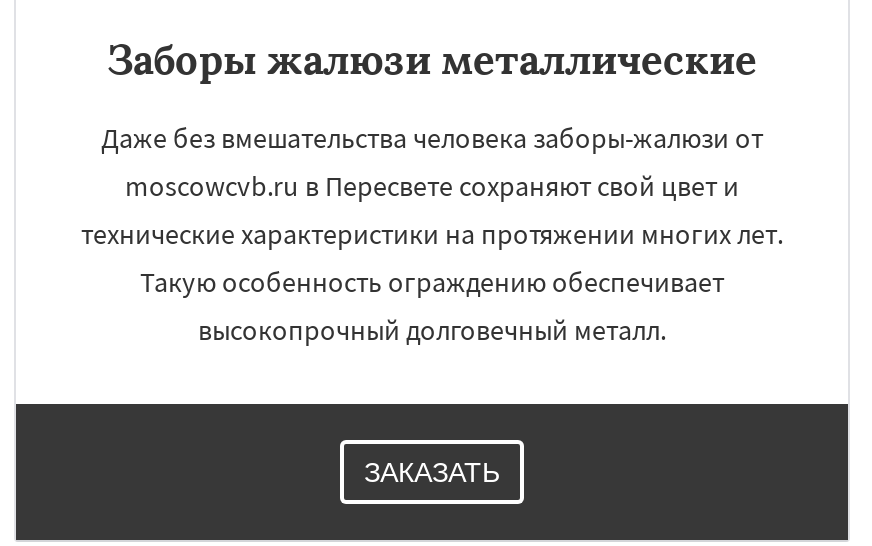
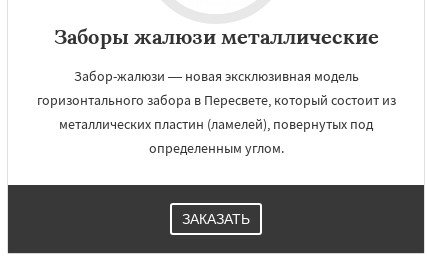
- Даже без вмешательства человека заборы-жалюзи от
- moscowcvb.ru в Пересвете сохраняют свой цвет и
- технические характеристики на протяжении многих лет.
- Такую особенность ограждению обеспечивает
- высокопрочный долговечный металл.
+ Забор-жалюзи — новая эксклюзивная модель
+ горизонтального забора в Пересвете, который состоит из
+ металлических пластин (ламелей), повернутых под
+ определенным углом.
